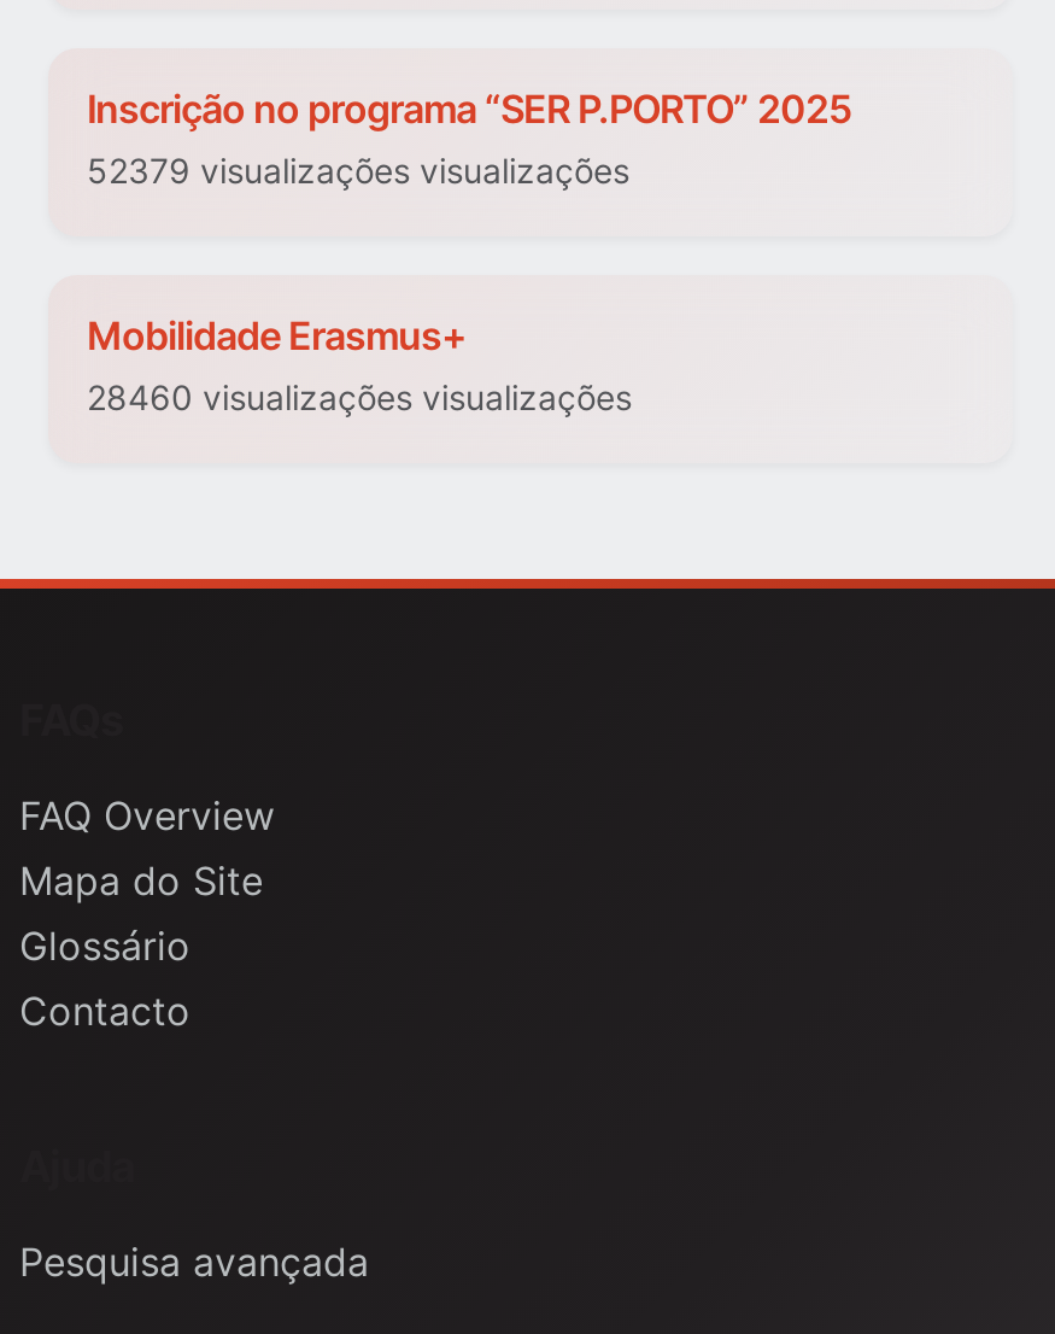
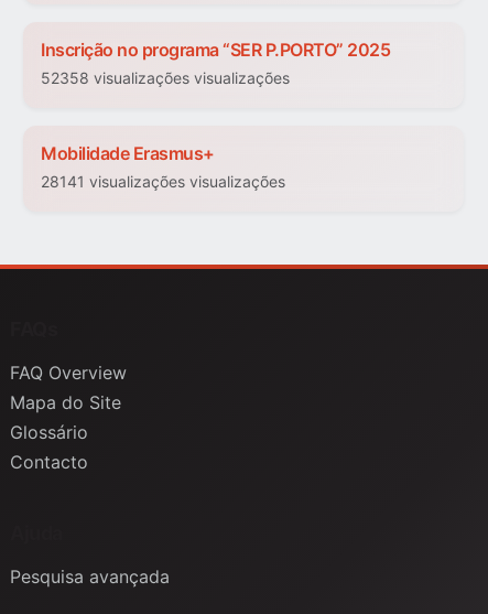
- 52379 visualizações visualizações
+ 52358 visualizações visualizações

- 28460 visualizações visualizações
+ 28141 visualizações visualizações
